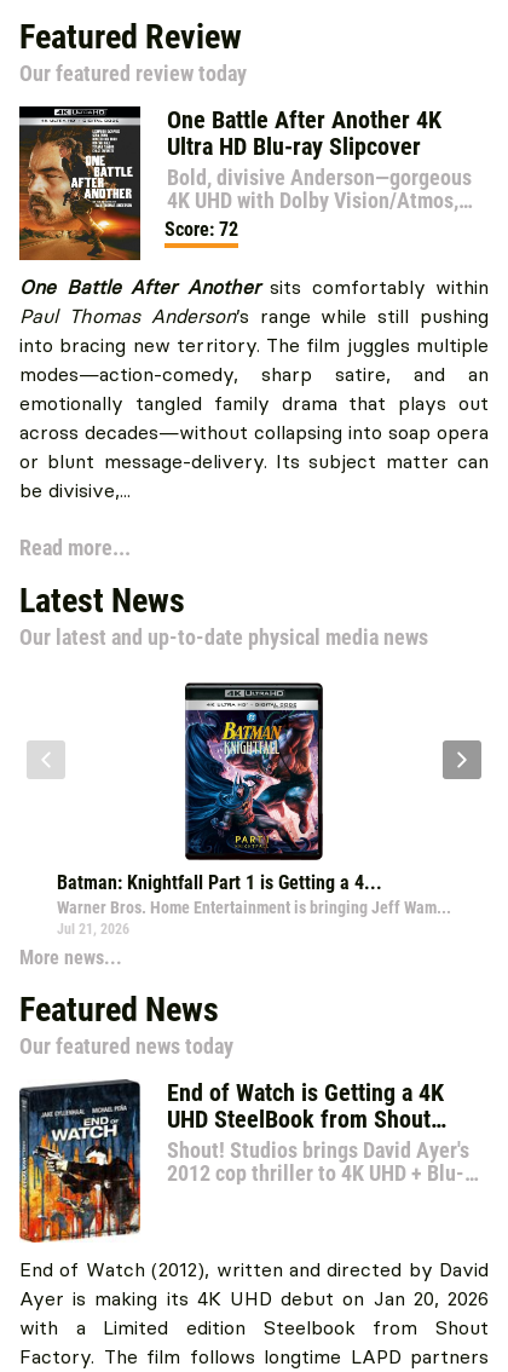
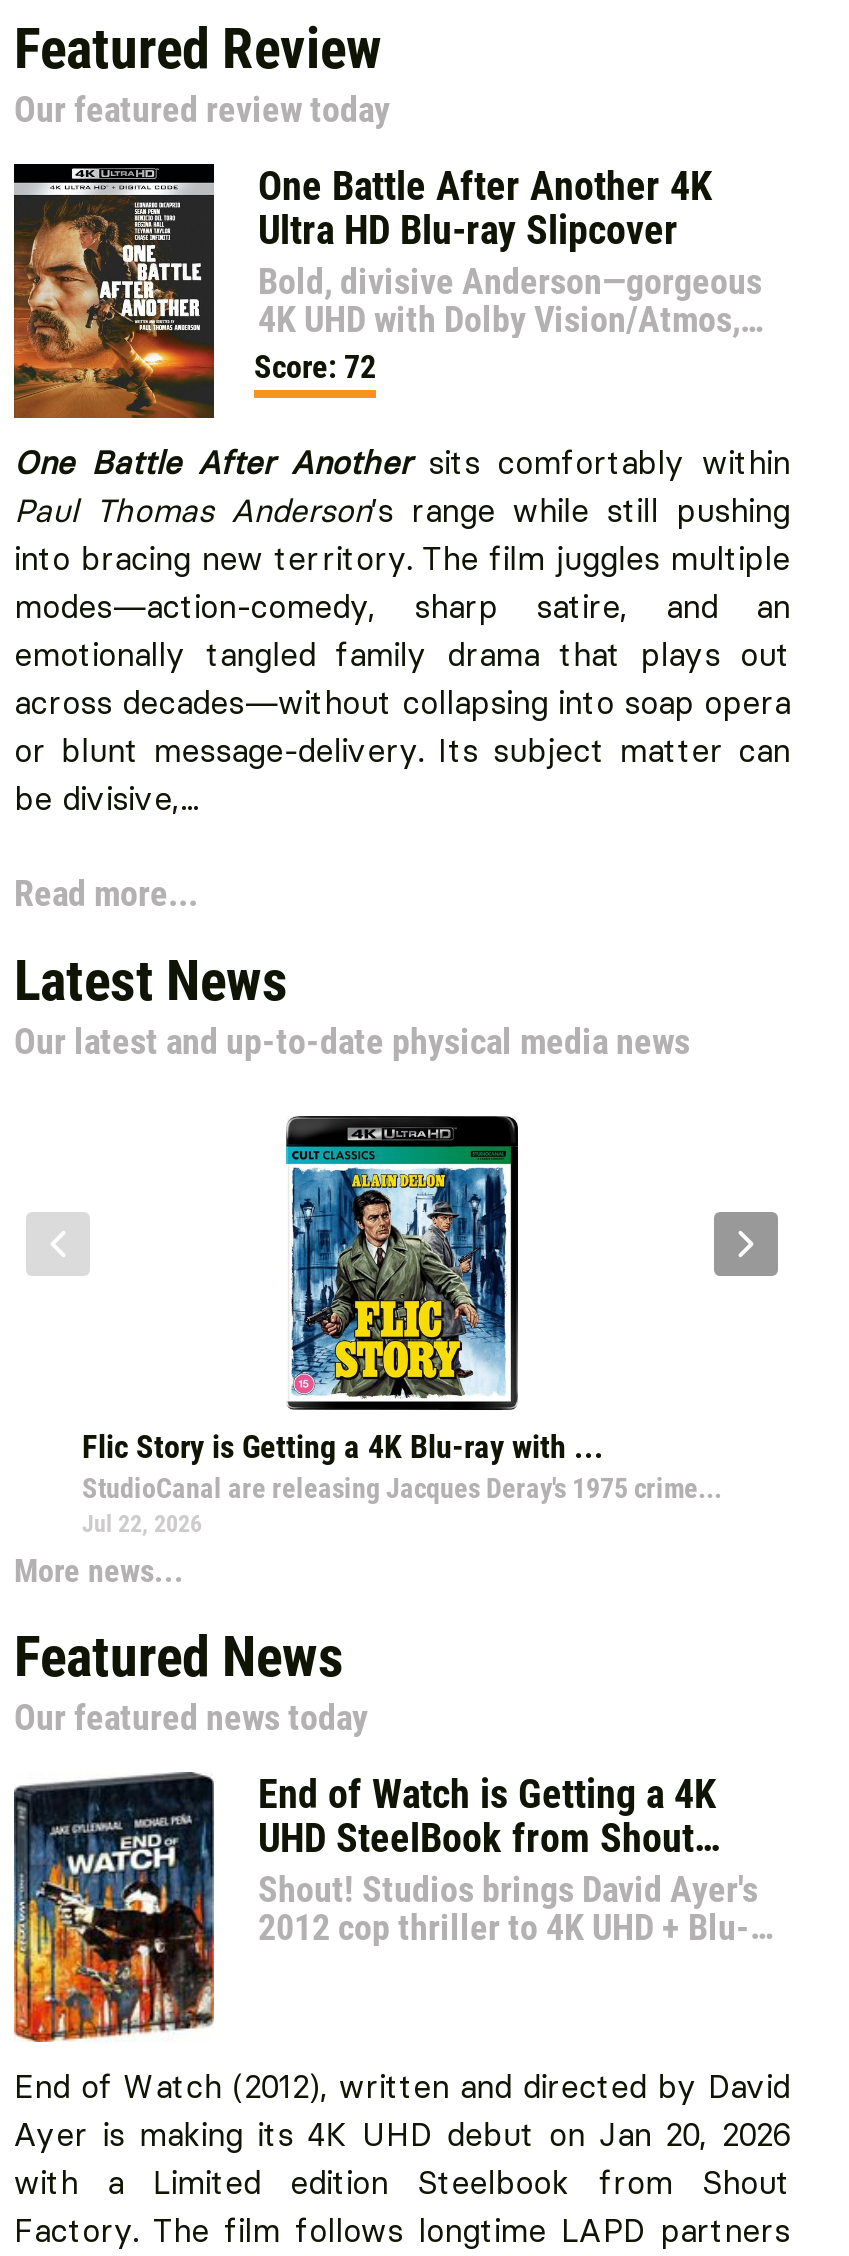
- [image]
- Batman: Knightfall Part 1 is Getting a 4...
- Warner Bros. Home Entertainment is bringing Jeff Wam...
- Jul 21, 2026
+ [image]
+ Flic Story is Getting a 4K Blu-ray with ...
+ StudioCanal are releasing Jacques Deray's 1975 crime...
+ Jul 22, 2026
